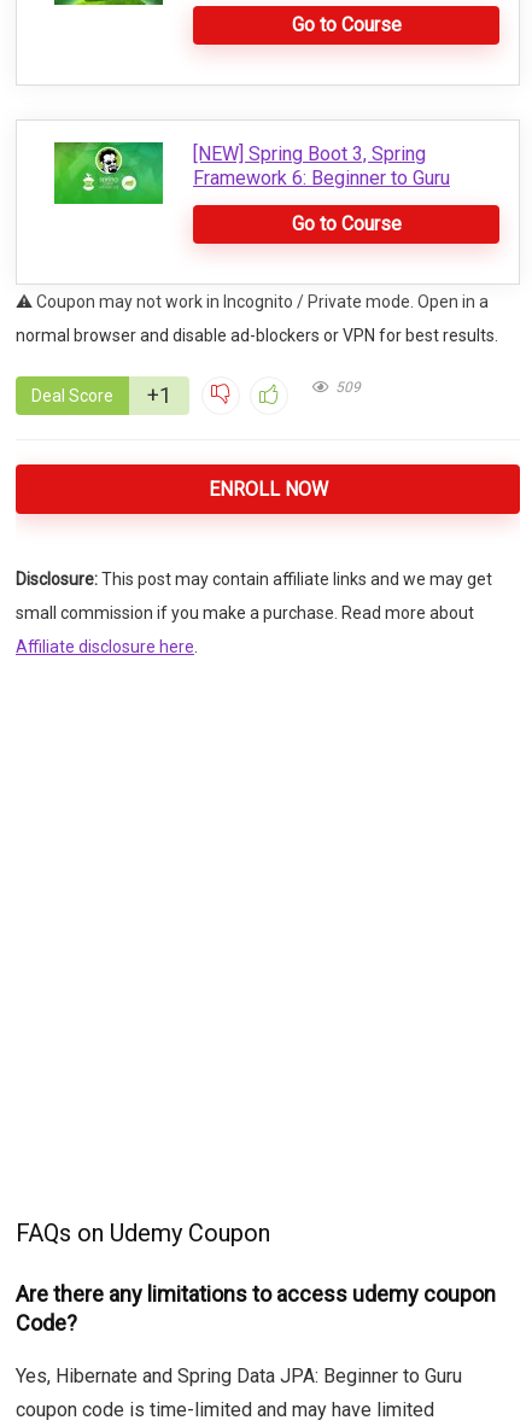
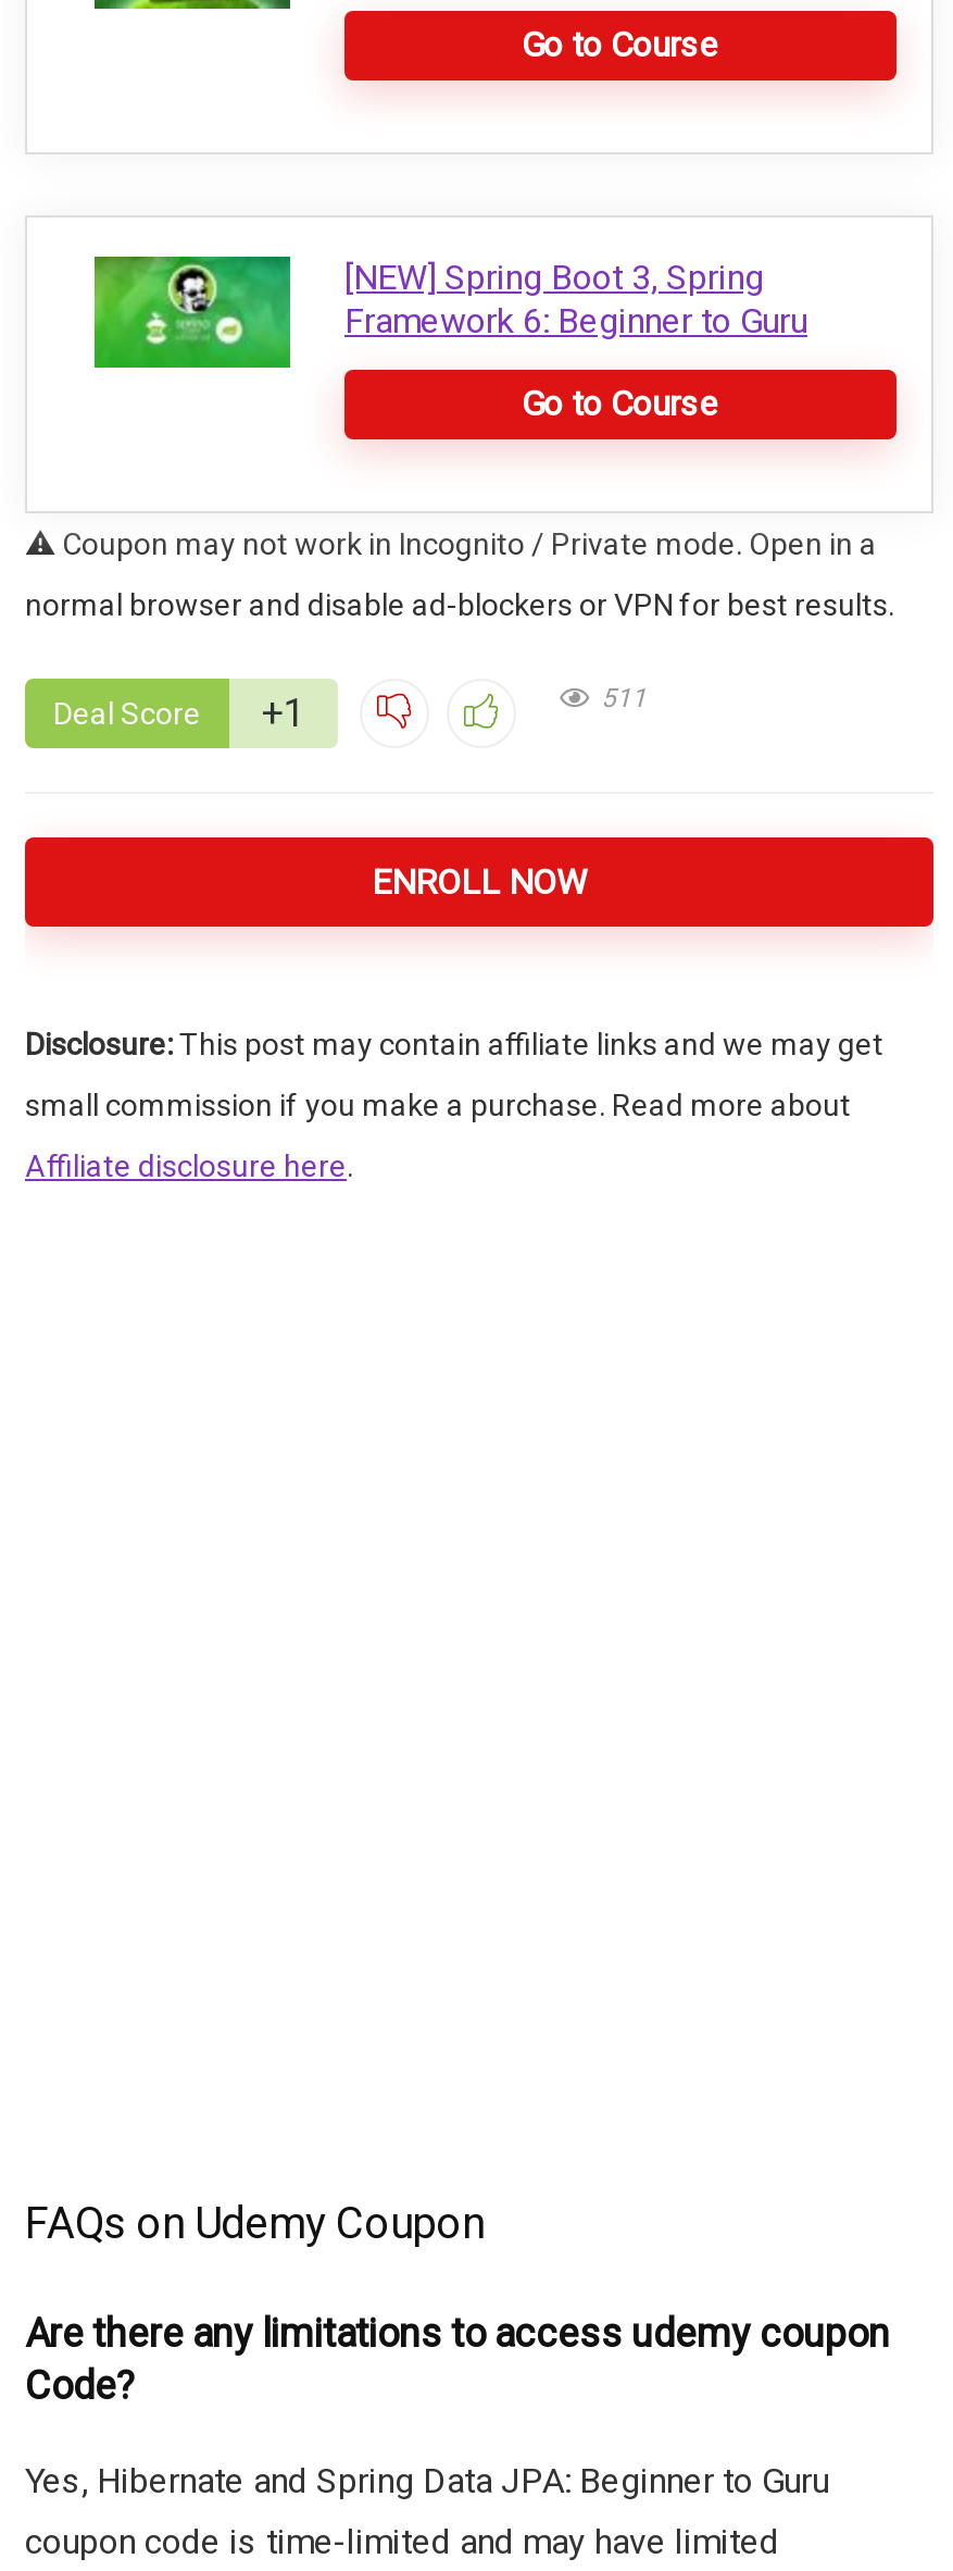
- 509
+ 511
